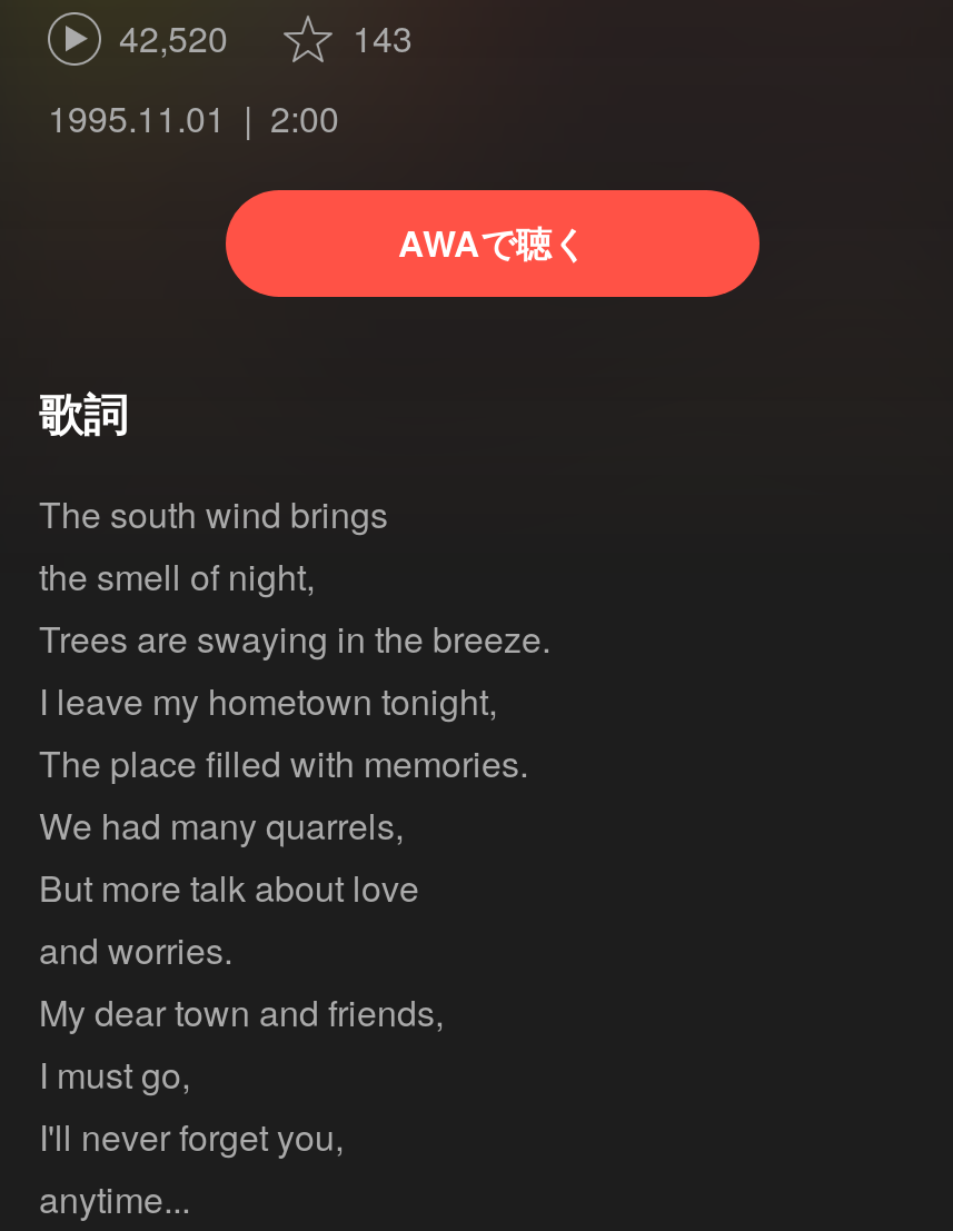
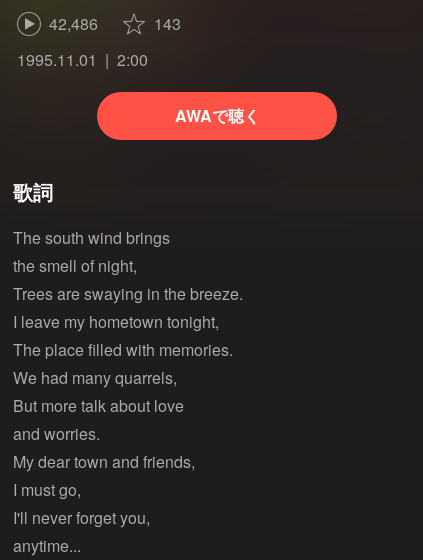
- 42,520
+ 42,486
